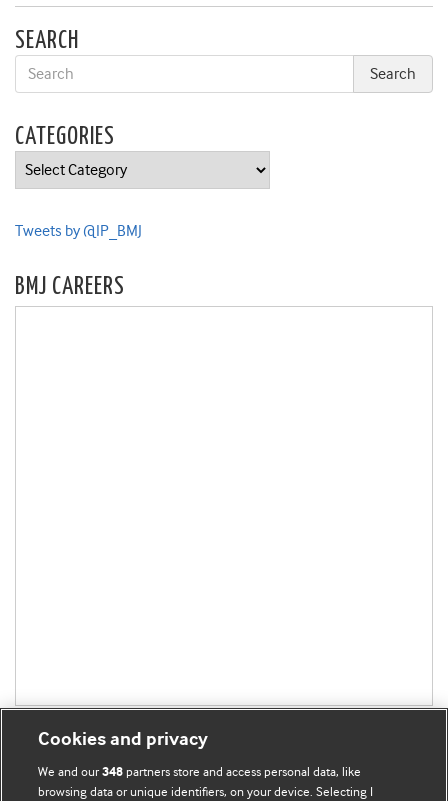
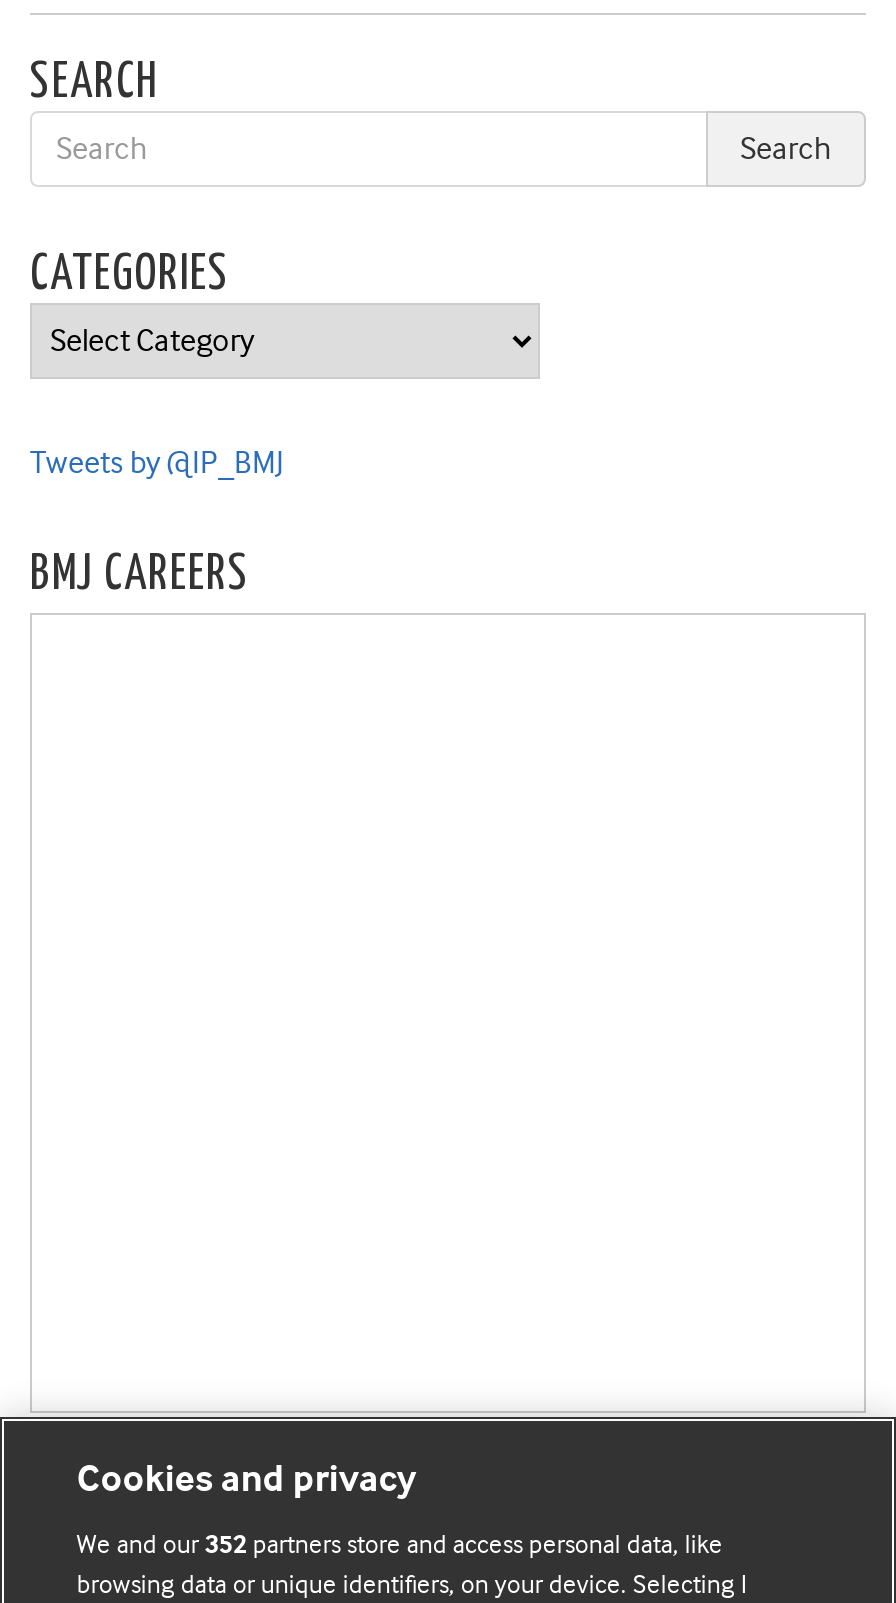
- We and our 348 partners store and access personal data, like
+ We and our 352 partners store and access personal data, like
